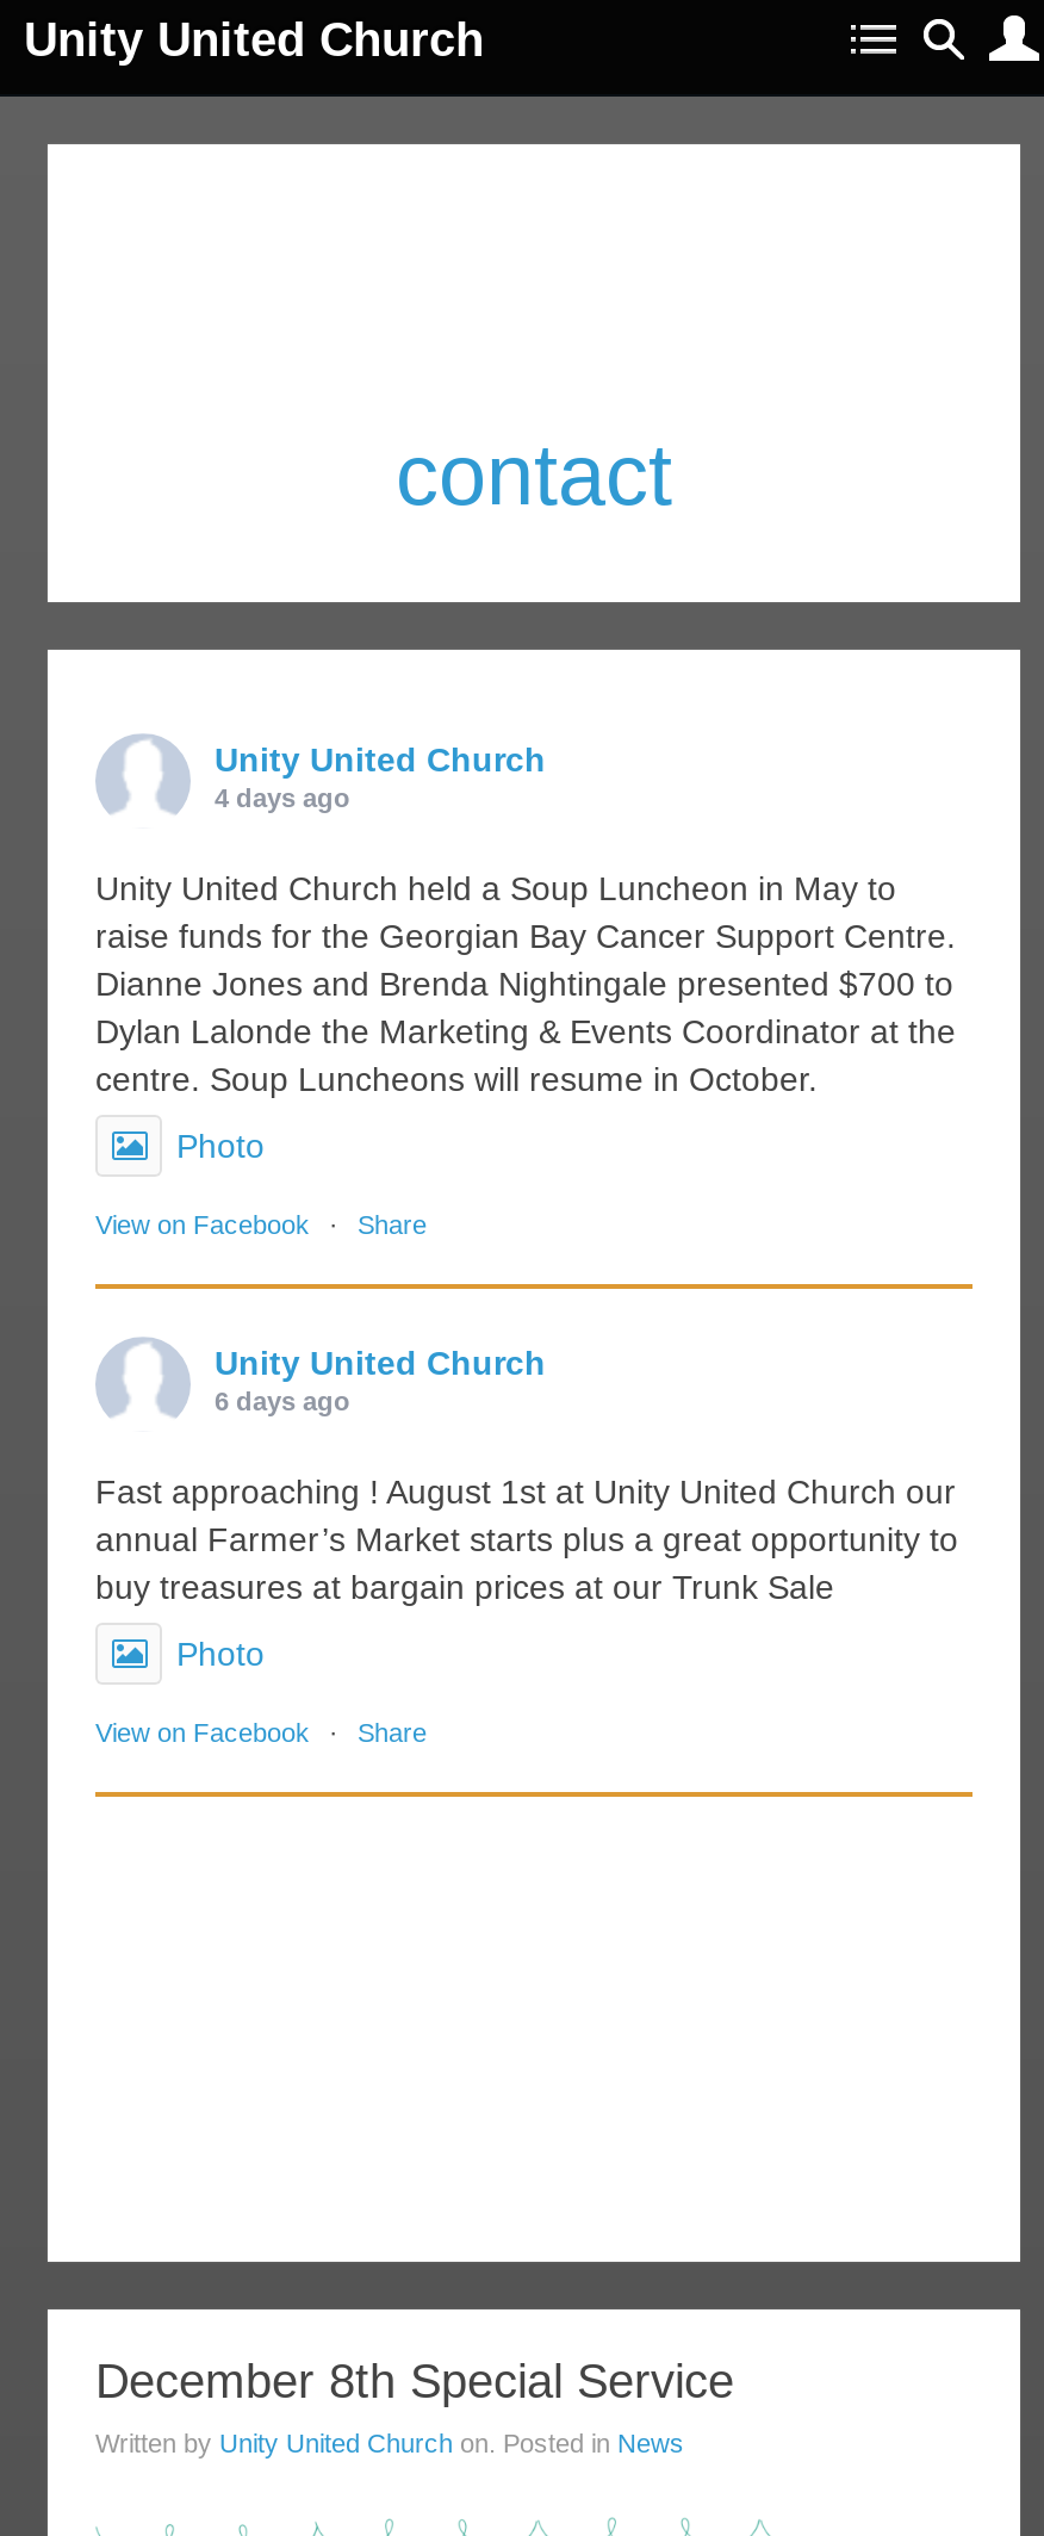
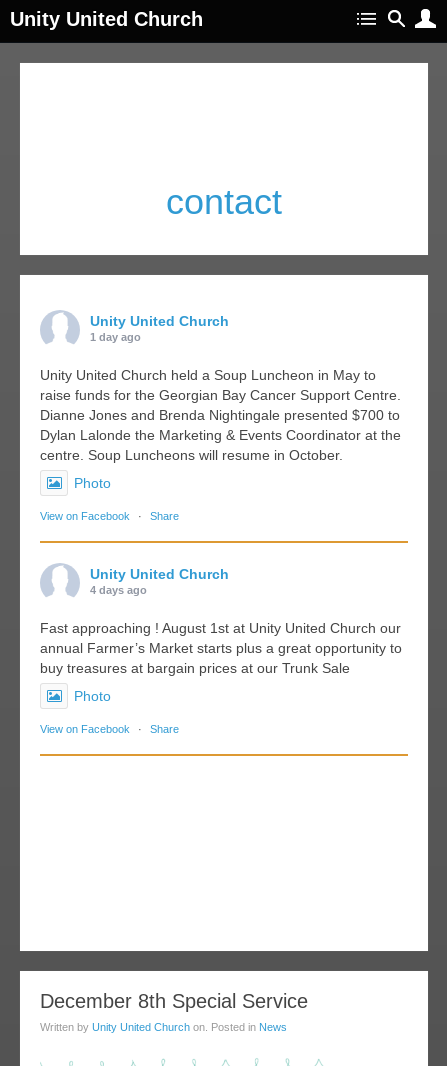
- 4 days ago
+ 1 day ago

- 6 days ago
+ 4 days ago
